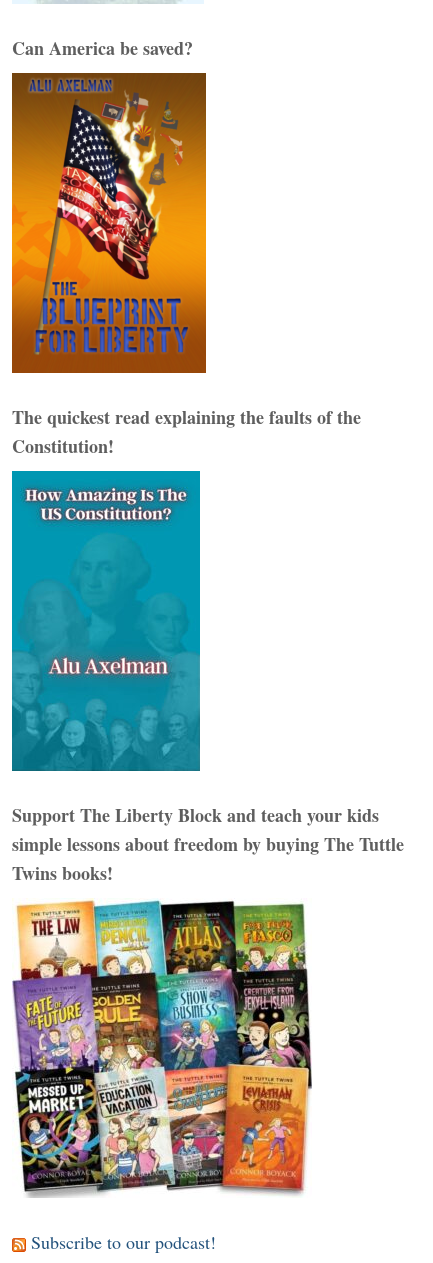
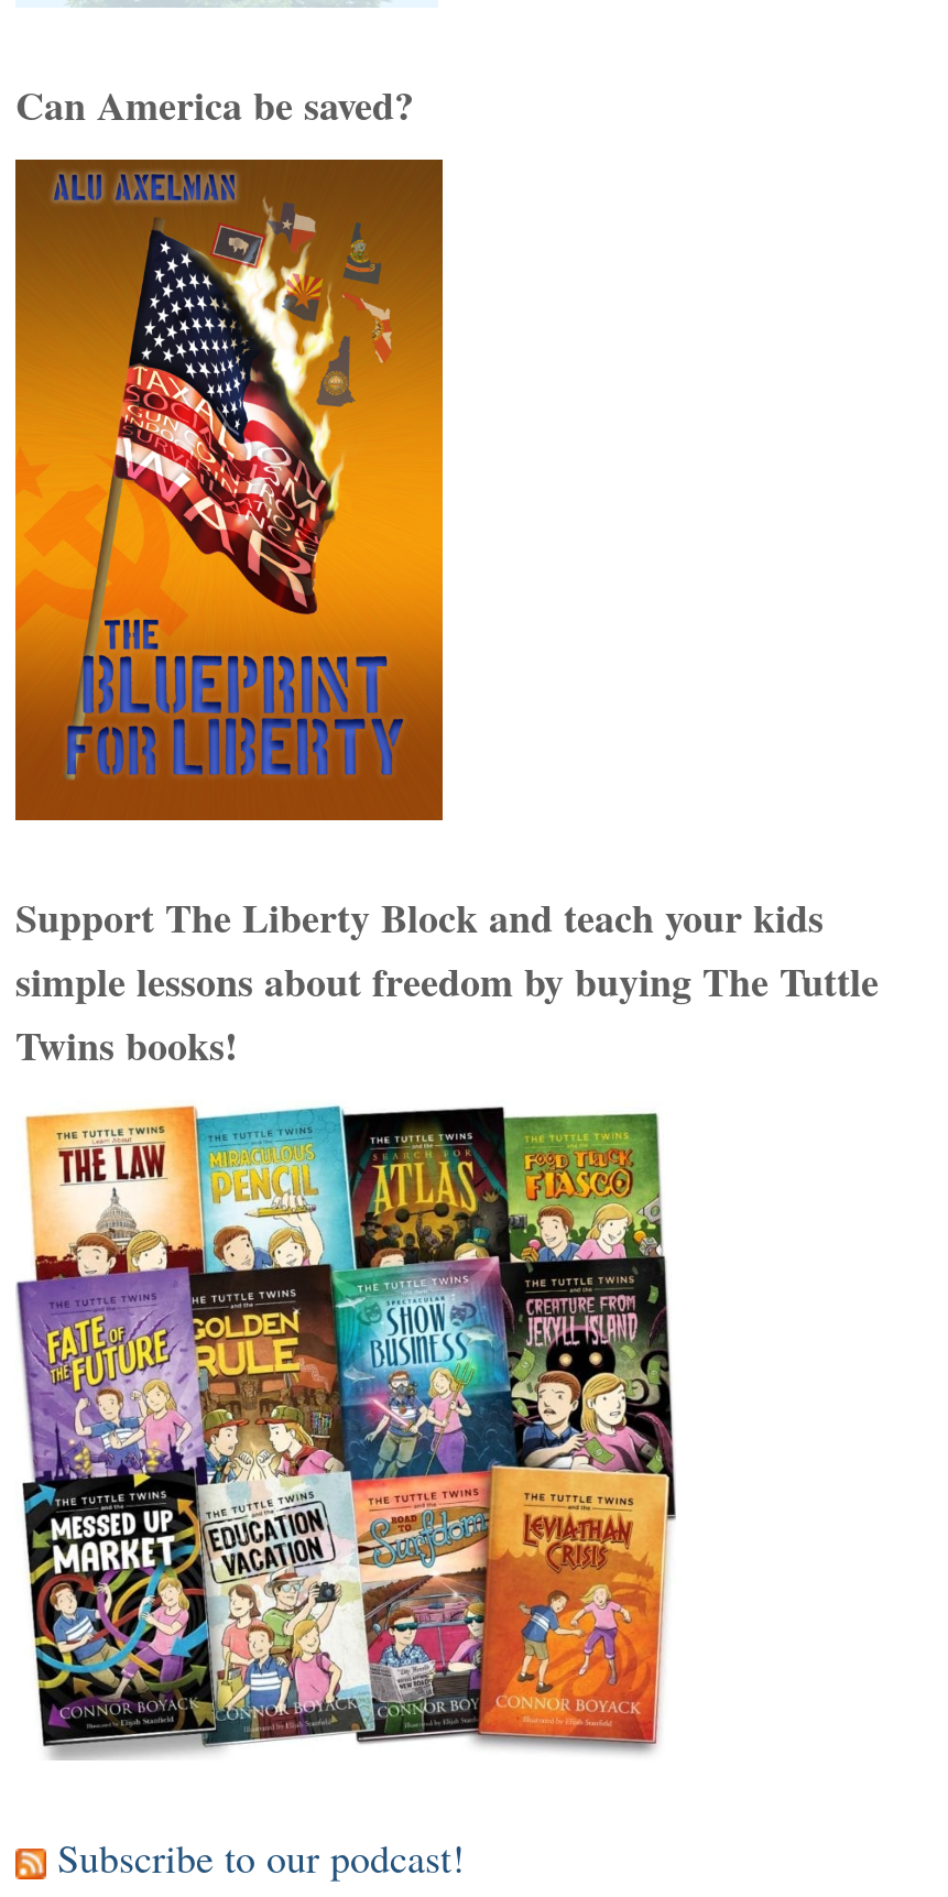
- The quickest read explaining the faults of the
- Constitution!

- [image]
